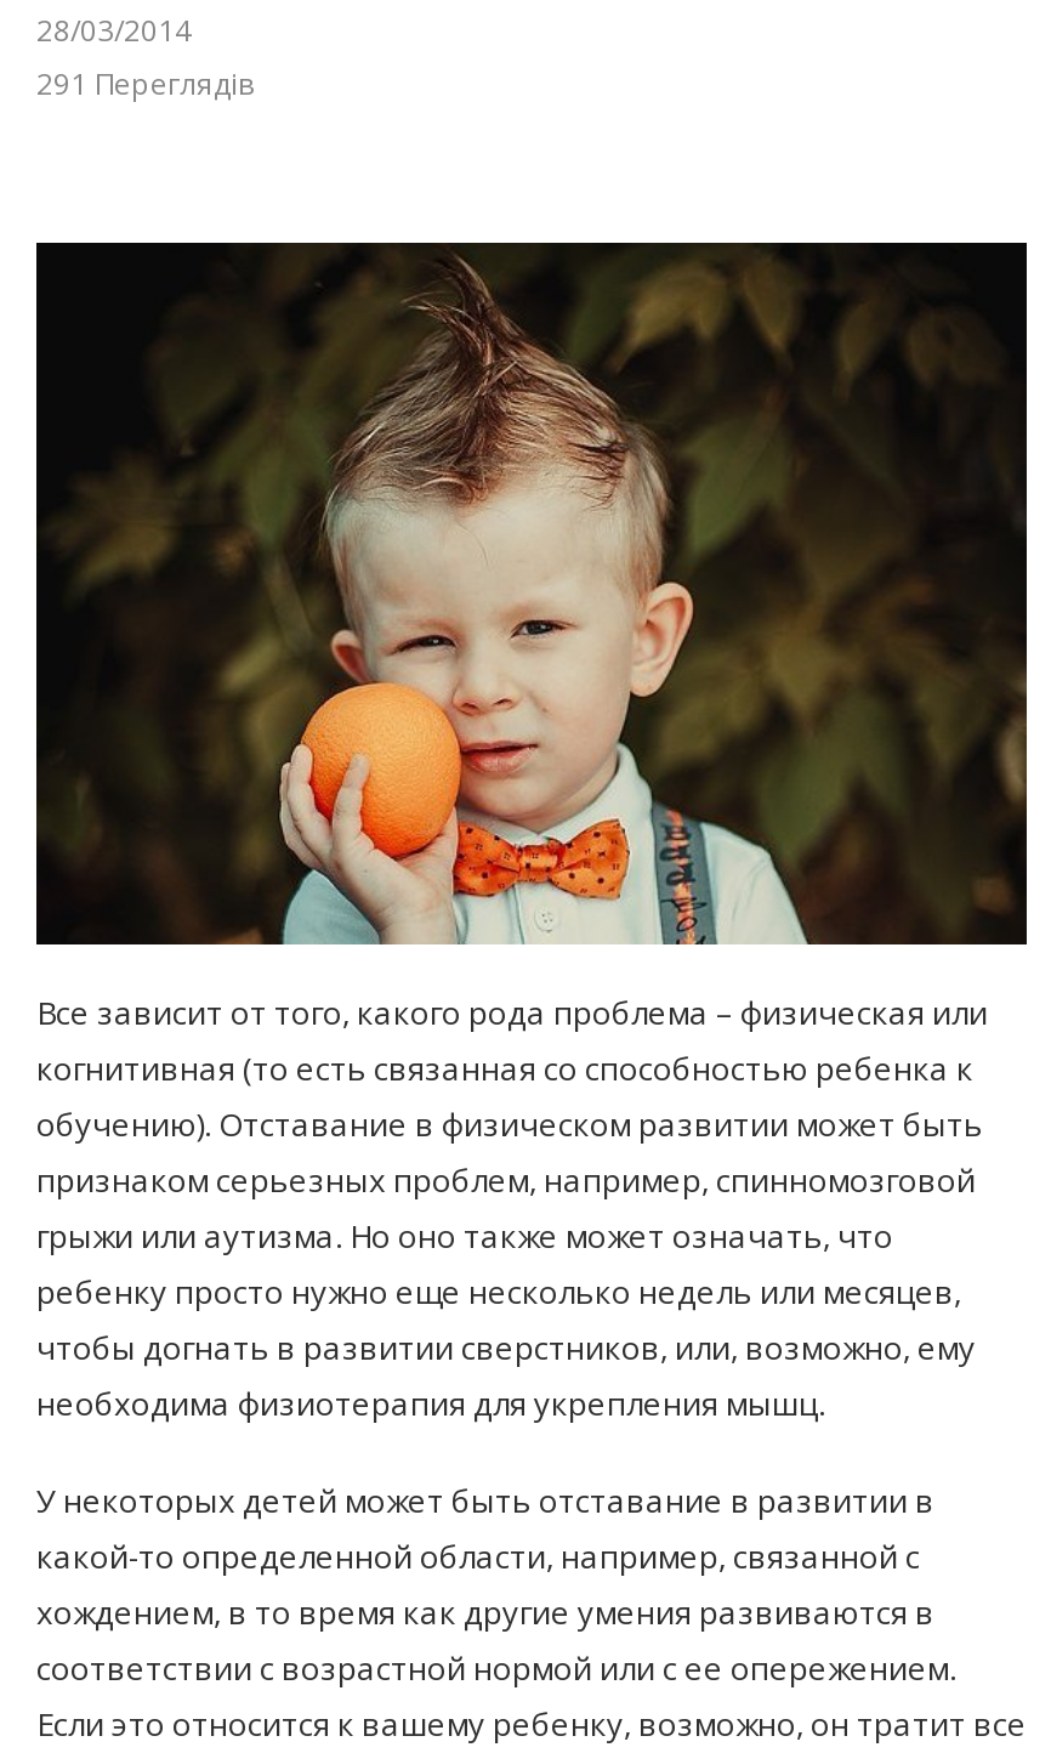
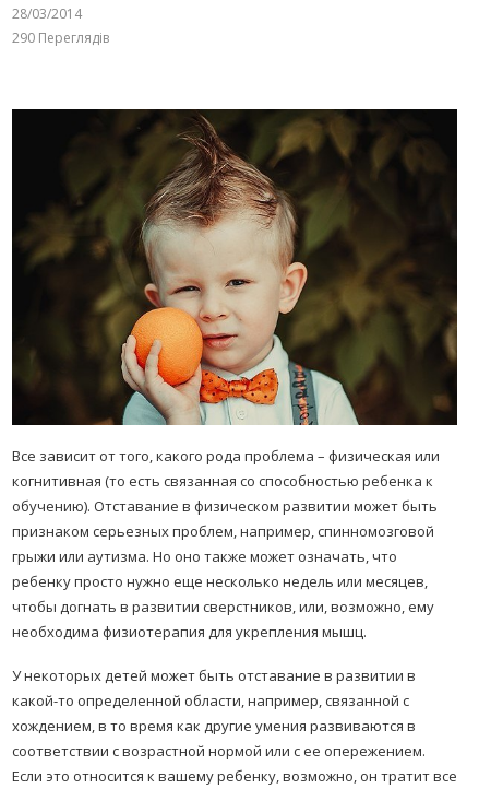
- 291 Переглядів
+ 290 Переглядів
